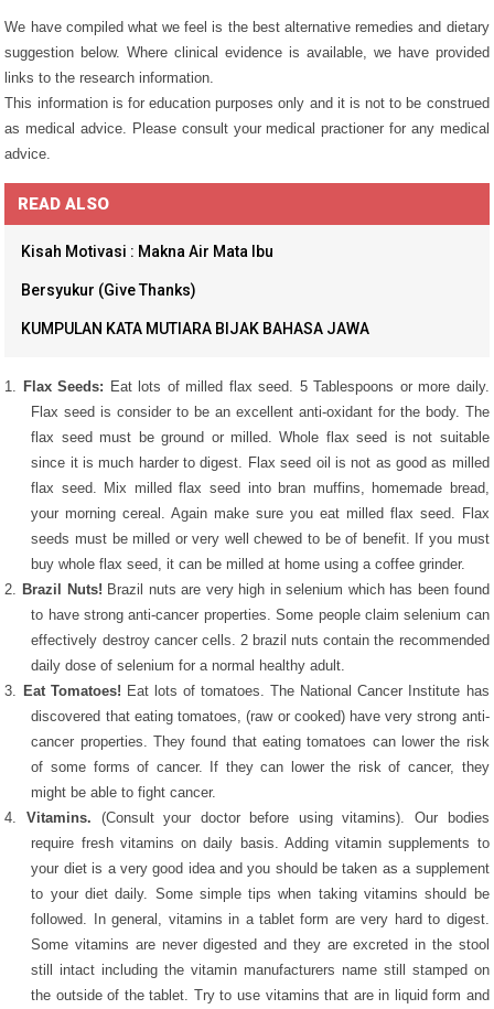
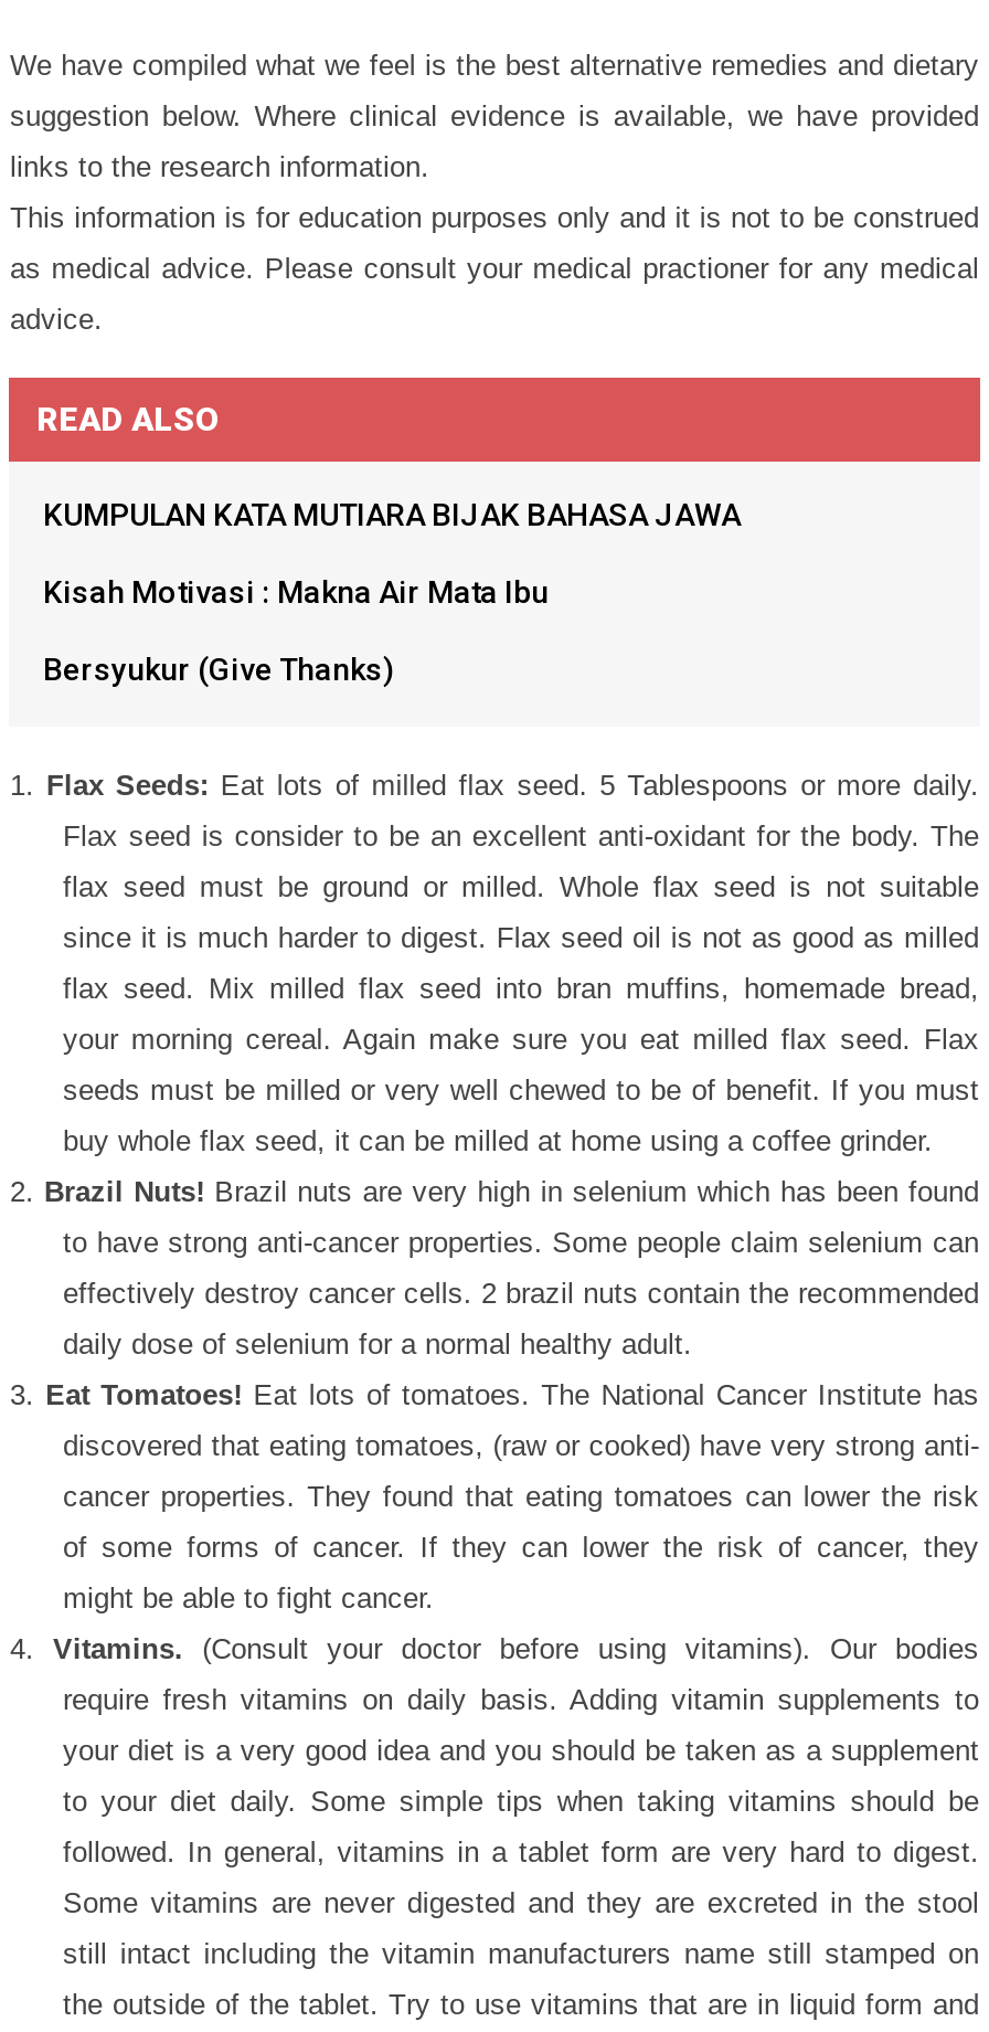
moved down: Kisah Motivasi : Makna Air Mata Ibu | Bersyukur (Give Thanks)

moved up: KUMPULAN KATA MUTIARA BIJAK BAHASA JAWA
